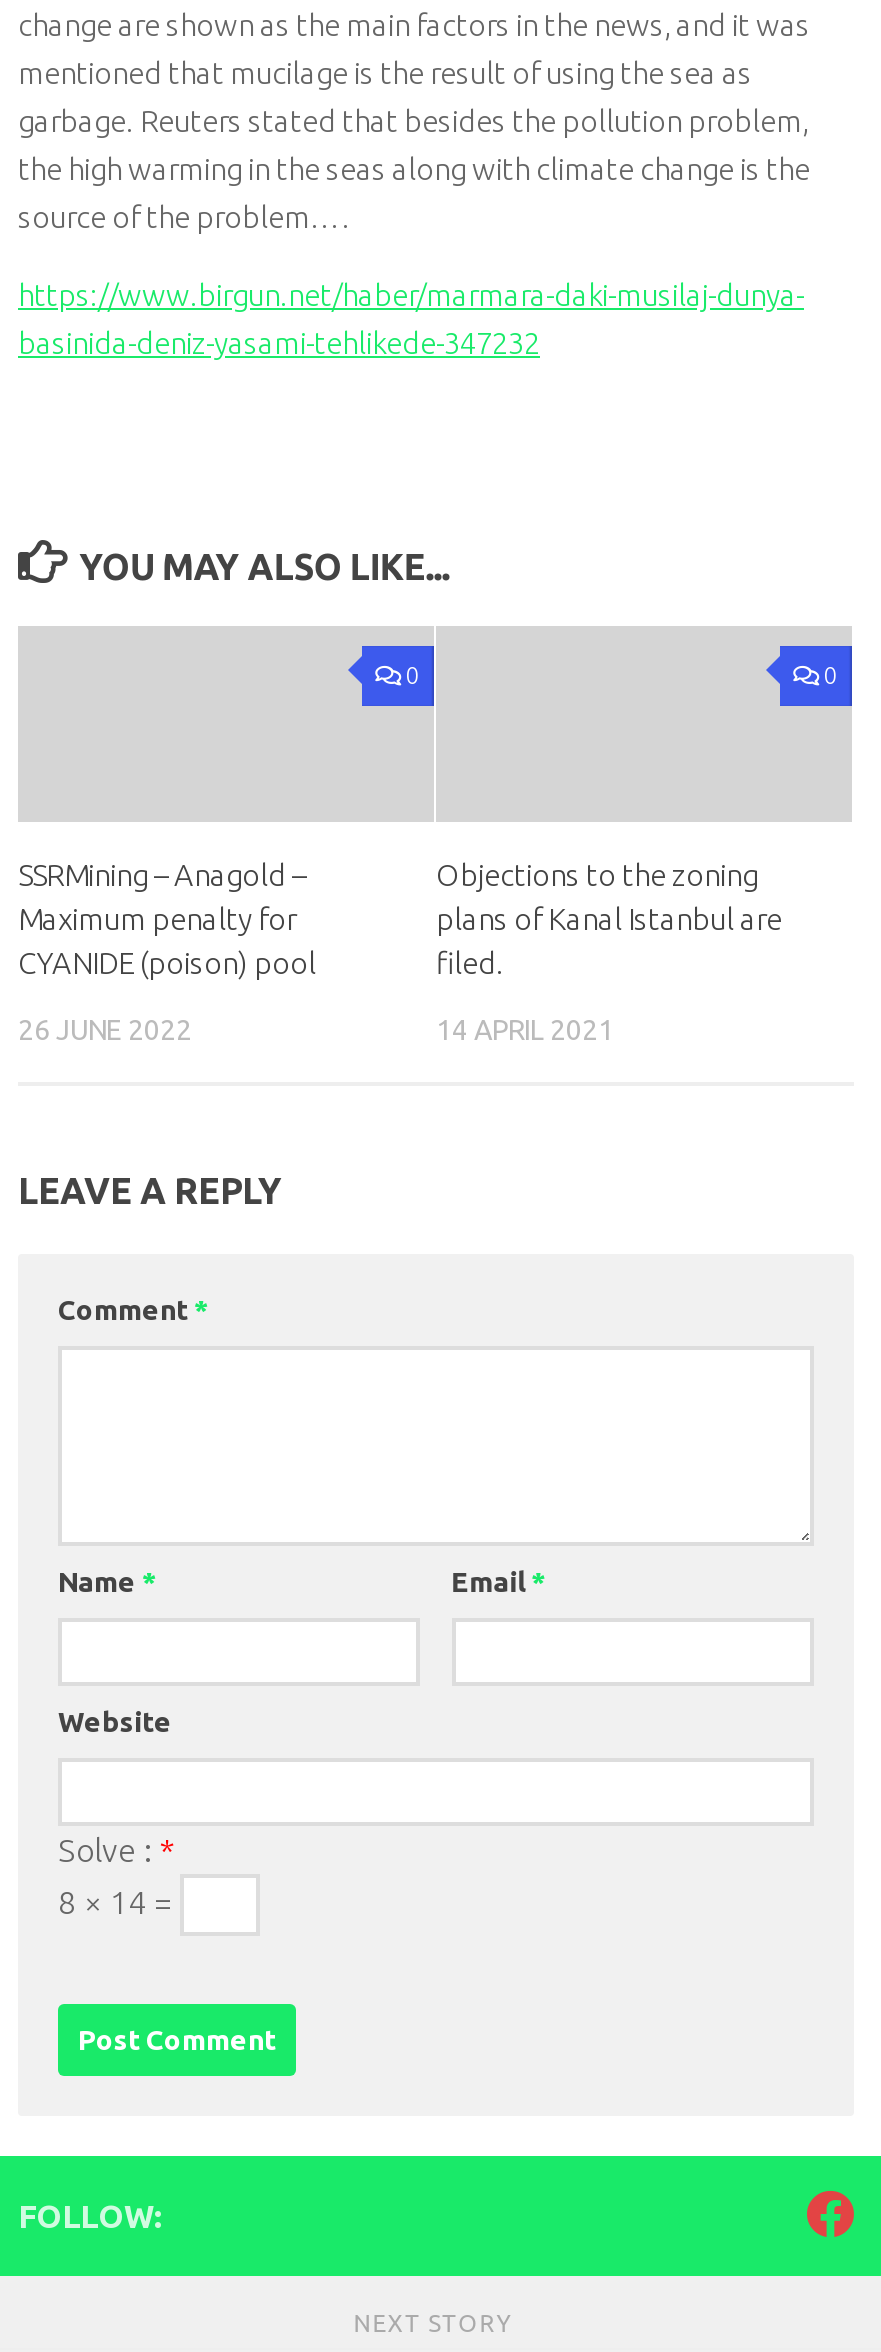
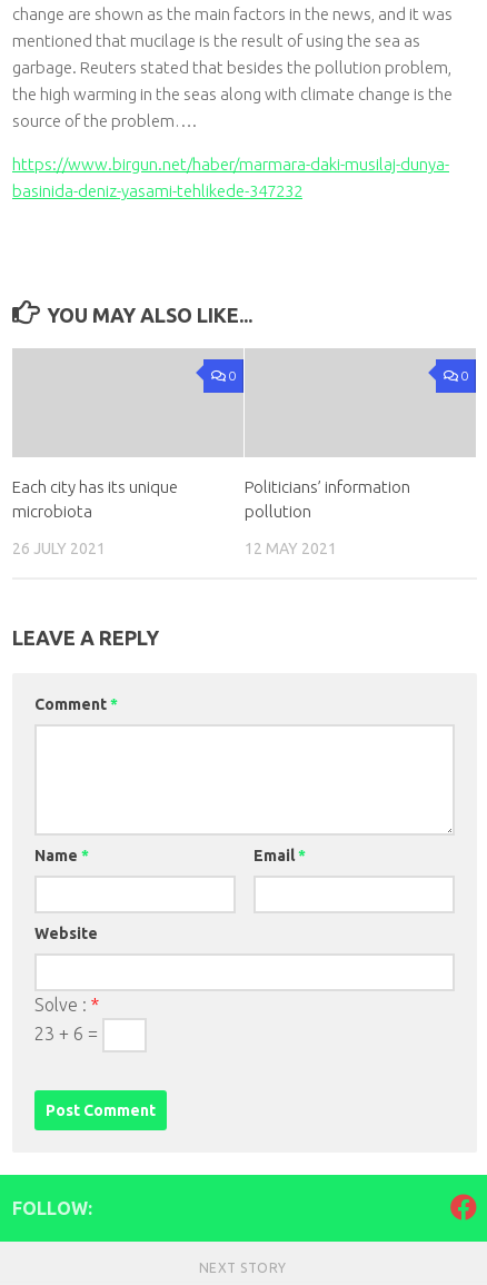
- SSRMining – Anagold –
- Maximum penalty for
- CYANIDE (poison) pool
+ Each city has its unique
+ microbiota

- Objections to the zoning
- plans of Kanal Istanbul are
- filed.
+ Politicians’ information
+ pollution

- 26 JUNE 2022
+ 26 JULY 2021

- 14 APRIL 2021
+ 12 MAY 2021

- 8 × 14 =
+ 23 + 6 =
